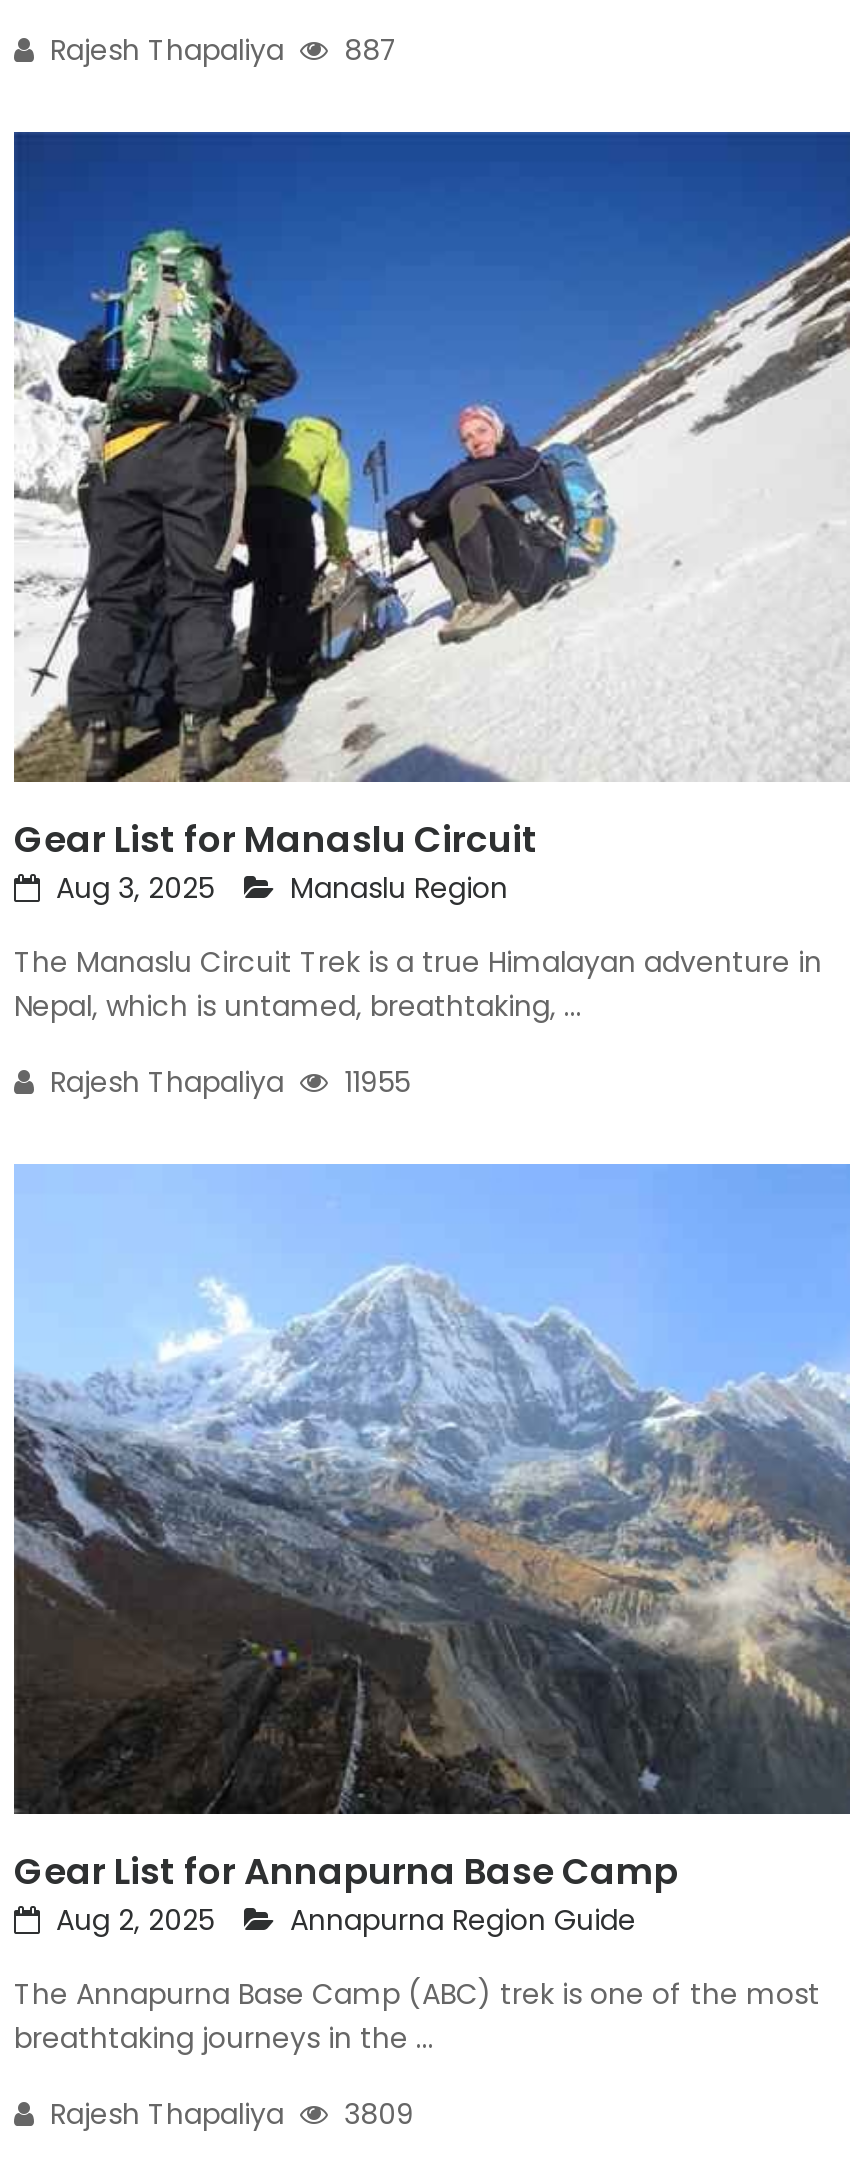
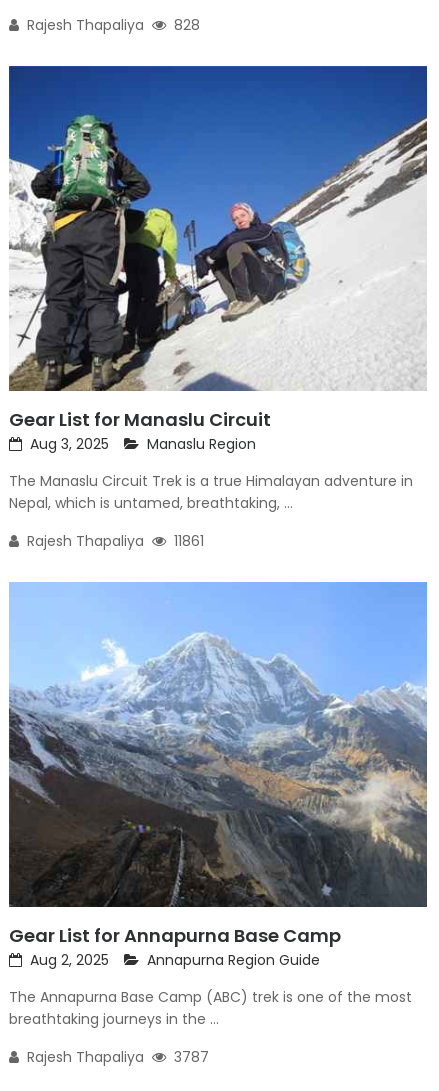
- Rajesh Thapaliya 887
+ Rajesh Thapaliya 828

- Rajesh Thapaliya 11955
+ Rajesh Thapaliya 11861

- Rajesh Thapaliya 3809
+ Rajesh Thapaliya 3787
